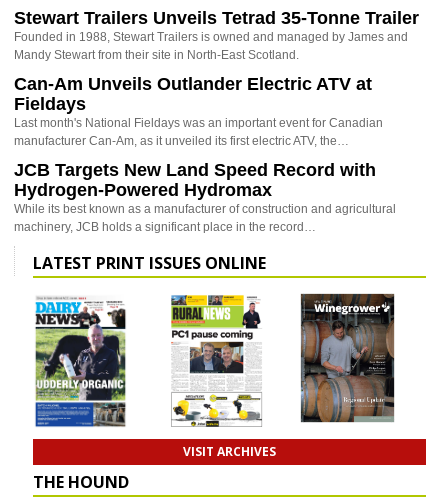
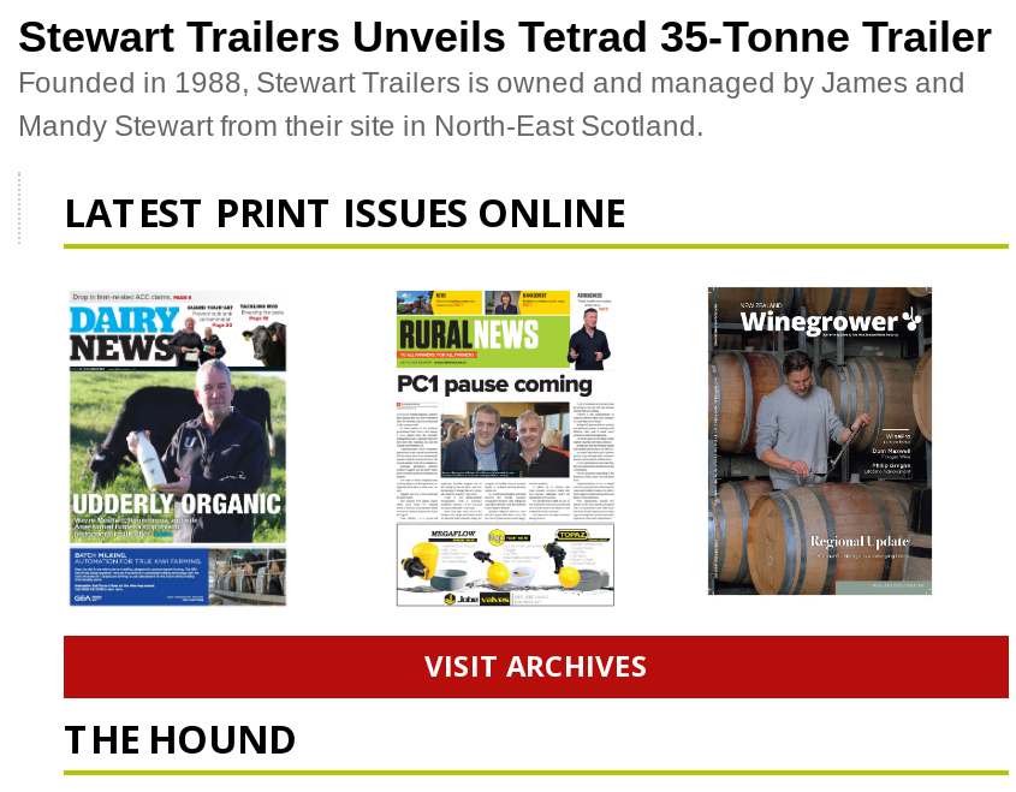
- Can-Am Unveils Outlander Electric ATV at
- Fieldays
- Last month's National Fieldays was an important event for Canadian
- manufacturer Can-Am, as it unveiled its first electric ATV, the…
- JCB Targets New Land Speed Record with
- Hydrogen-Powered Hydromax
- While its best known as a manufacturer of construction and agricultural
- machinery, JCB holds a significant place in the record…
